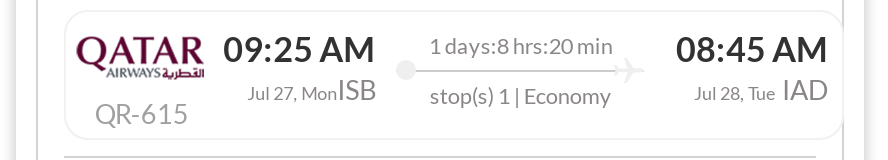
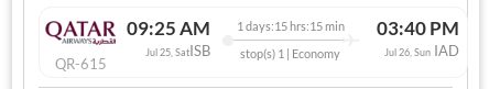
- 1 days:8 hrs:20 min
+ 1 days:15 hrs:15 min

- 08:45 AM
- Jul 28, Tue IAD
+ 03:40 PM
+ Jul 26, Sun IAD

- Jul 27, MonISB
+ Jul 25, SatISB
